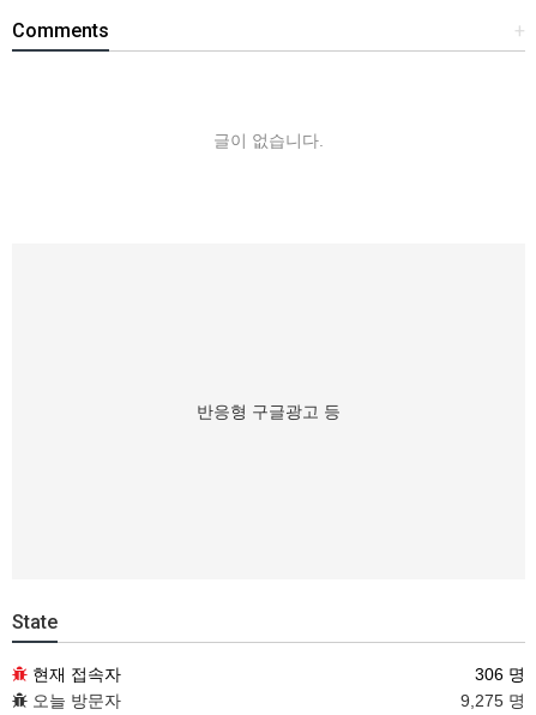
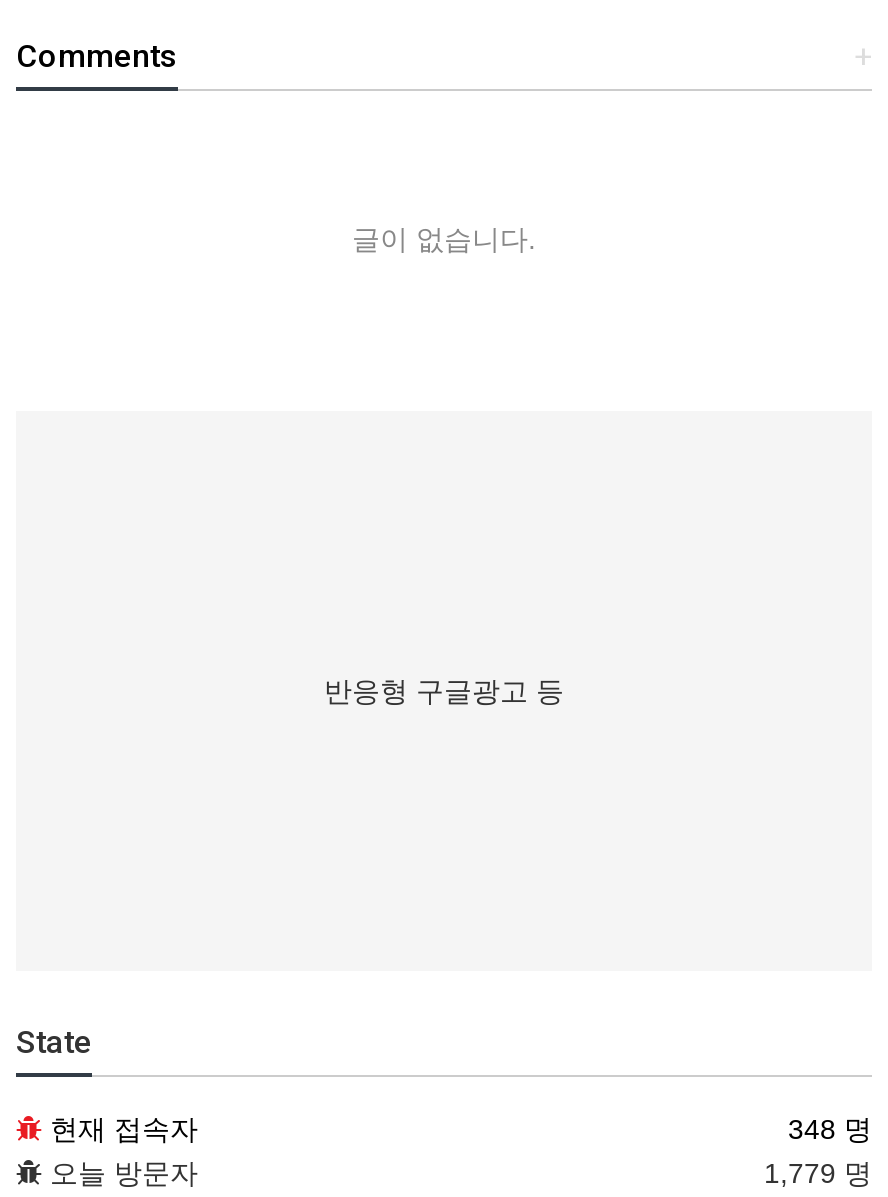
- 306 명
+ 348 명

- 9,275 명
+ 1,779 명
